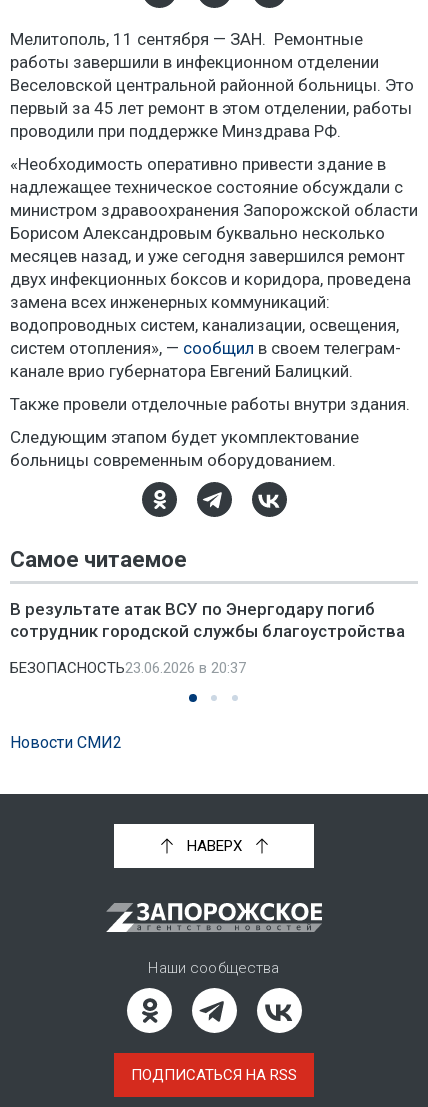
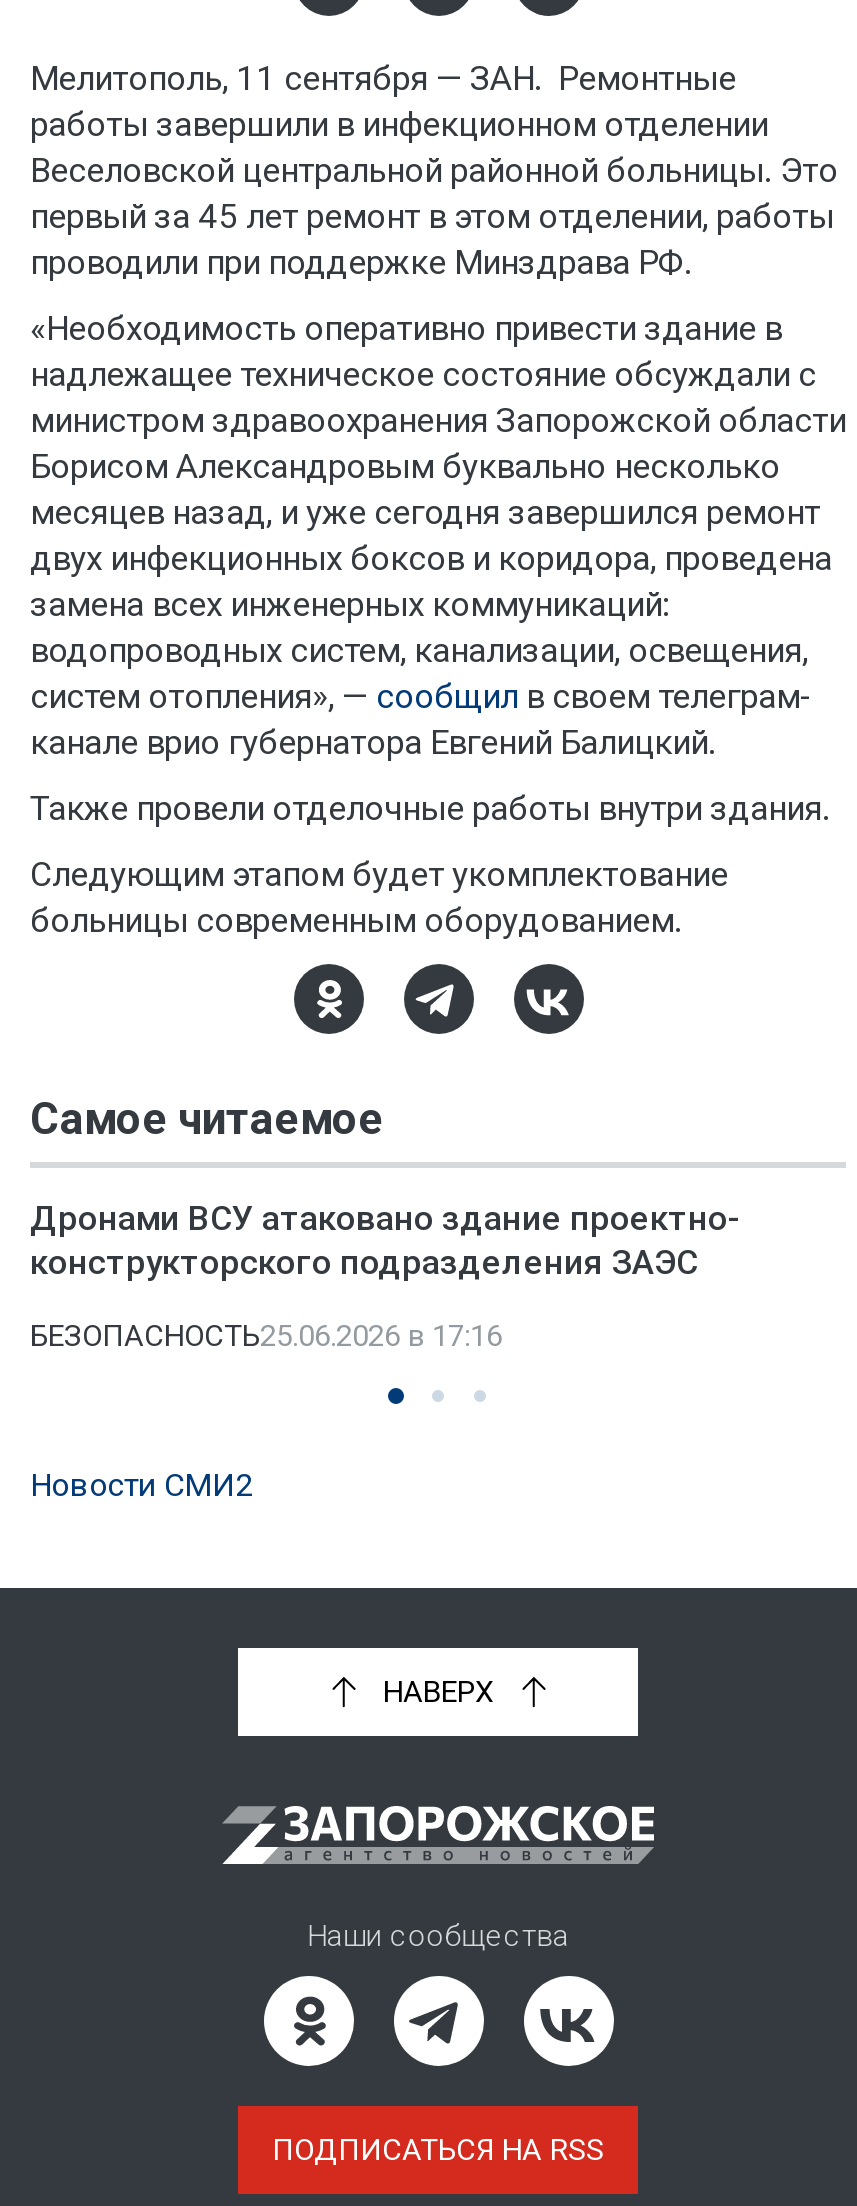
- В результате атак ВСУ по Энергодару погиб
- сотрудник городской службы благоустройства
+ Дронами ВСУ атаковано здание проектно-
+ конструкторского подразделения ЗАЭС

- БЕЗОПАСНОСТЬ23.06.2026 в 20:37
+ БЕЗОПАСНОСТЬ25.06.2026 в 17:16
